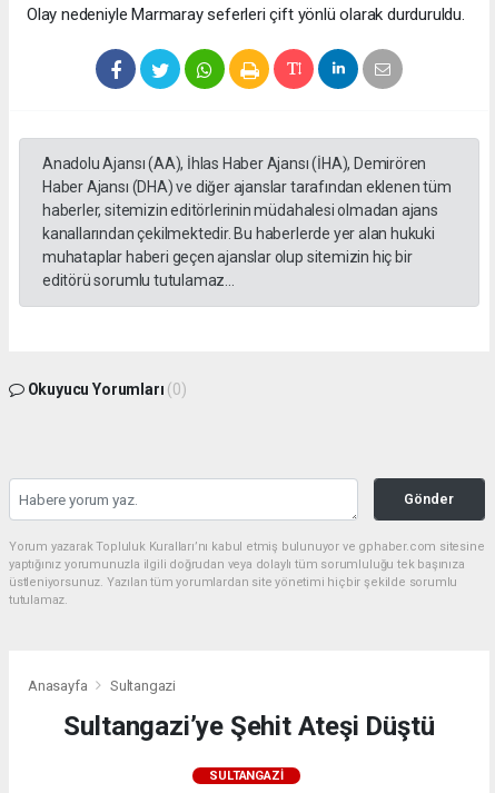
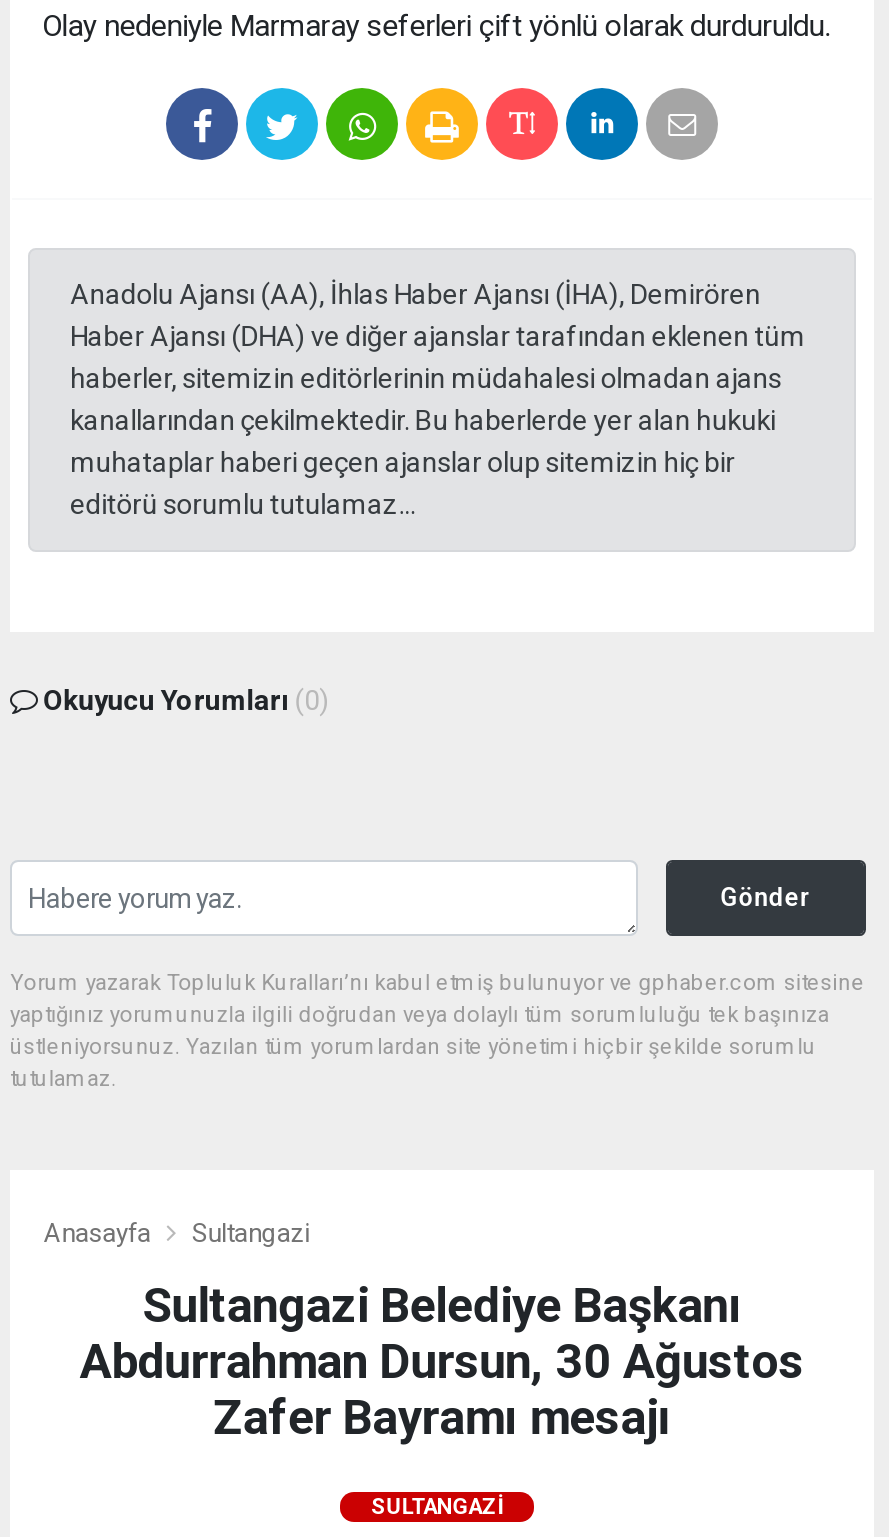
- Sultangazi’ye Şehit Ateşi Düştü
+ Sultangazi Belediye Başkanı
+ Abdurrahman Dursun, 30 Ağustos
+ Zafer Bayramı mesajı
